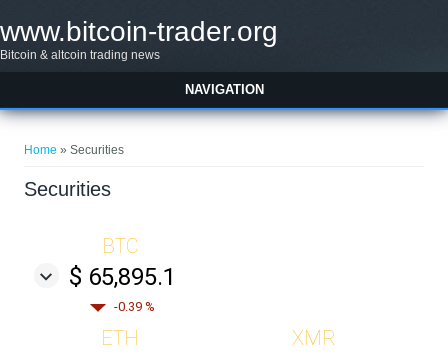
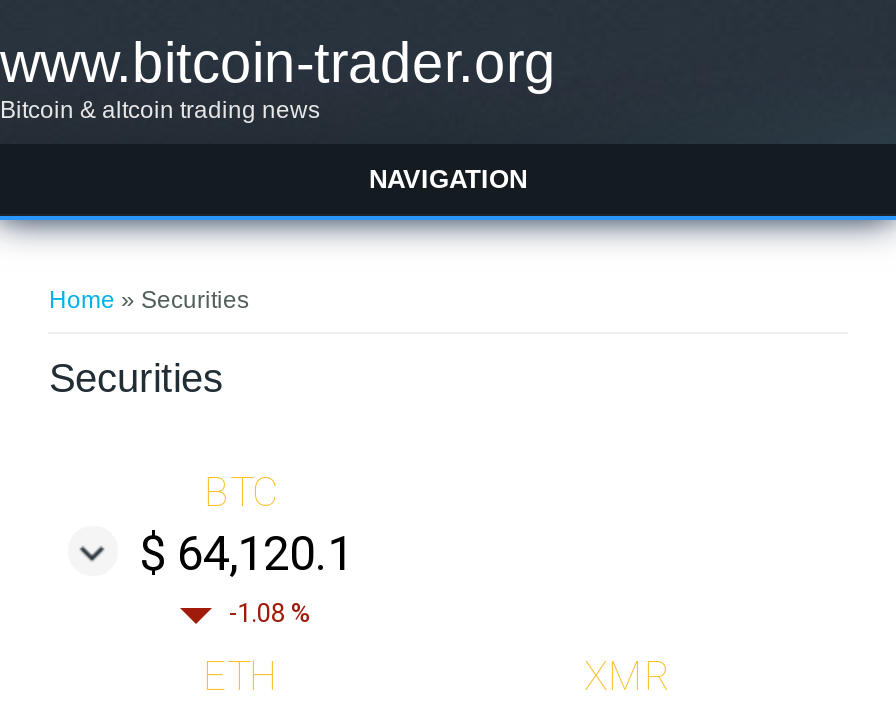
- $ 65,895.1
+ $ 64,120.1

- -0.39 %
+ -1.08 %
